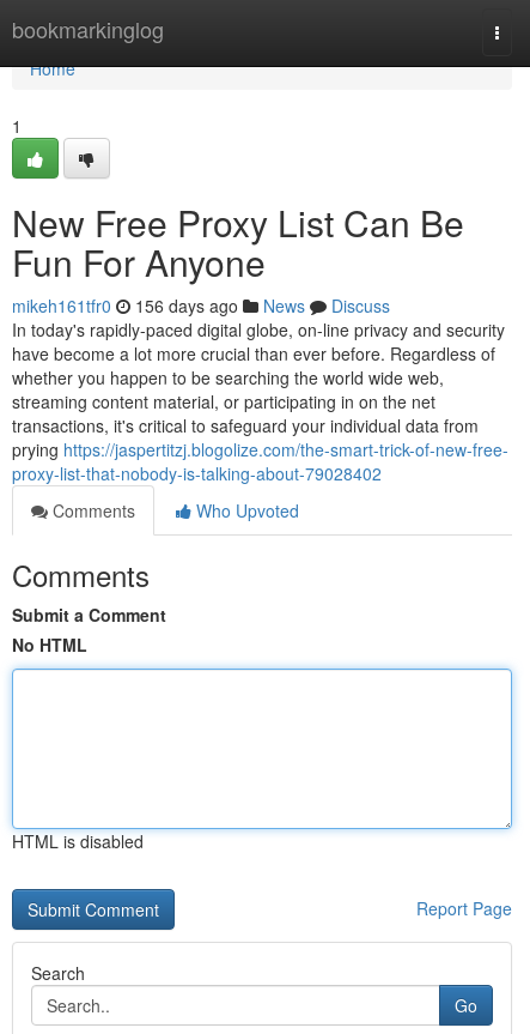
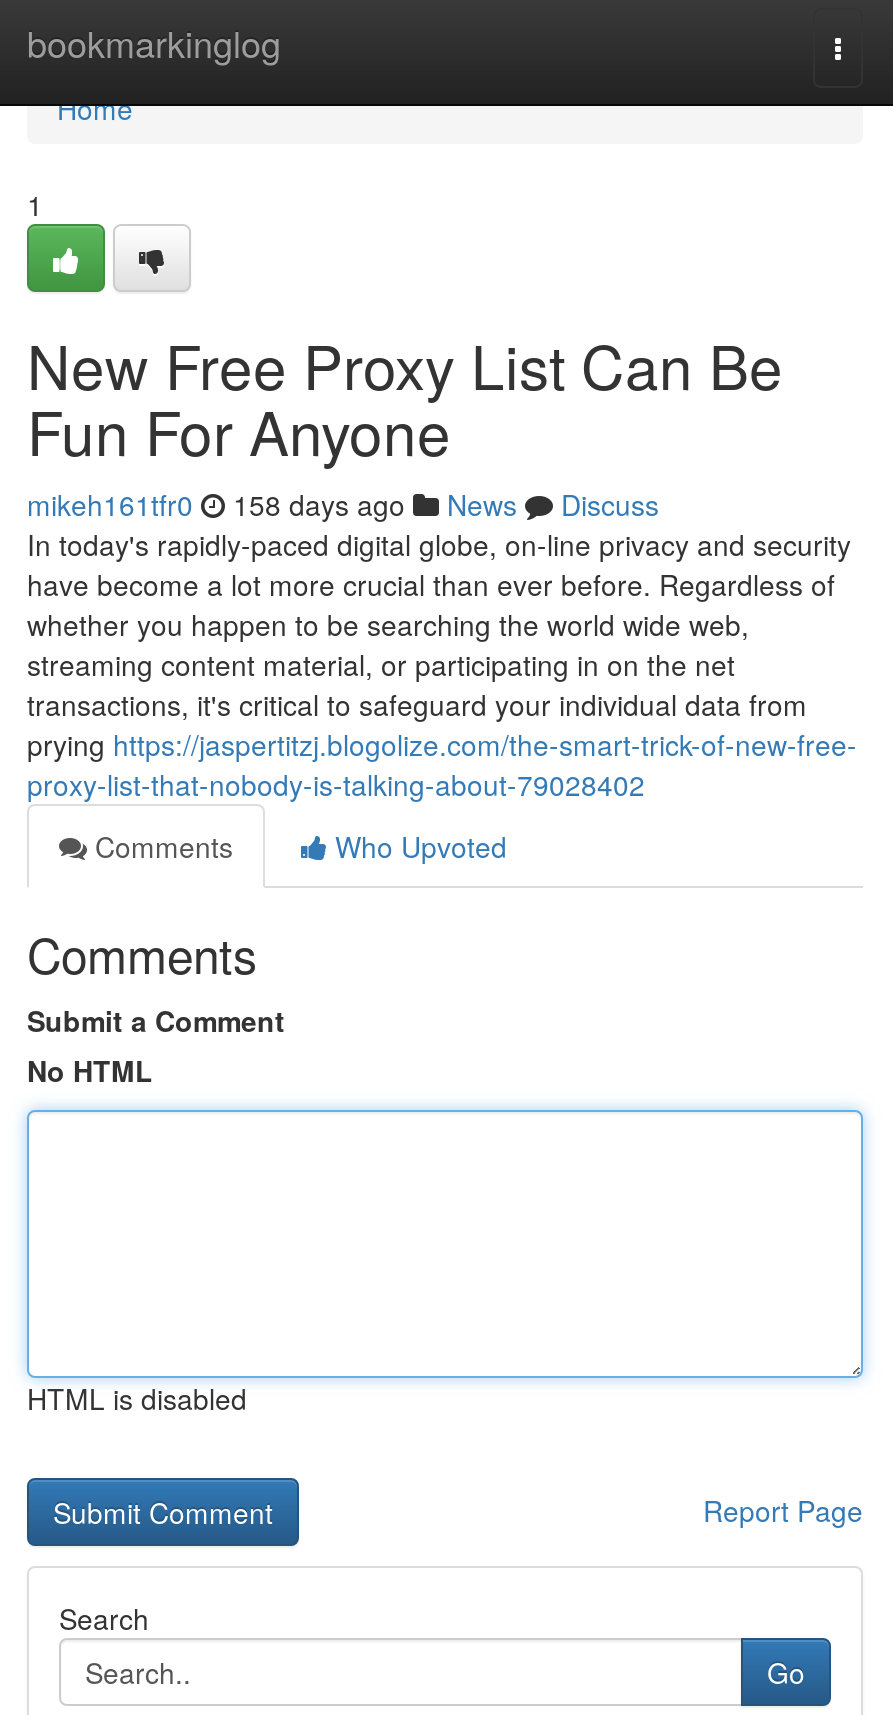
- mikeh161tfr0 156 days ago News Discuss
+ mikeh161tfr0 158 days ago News Discuss
